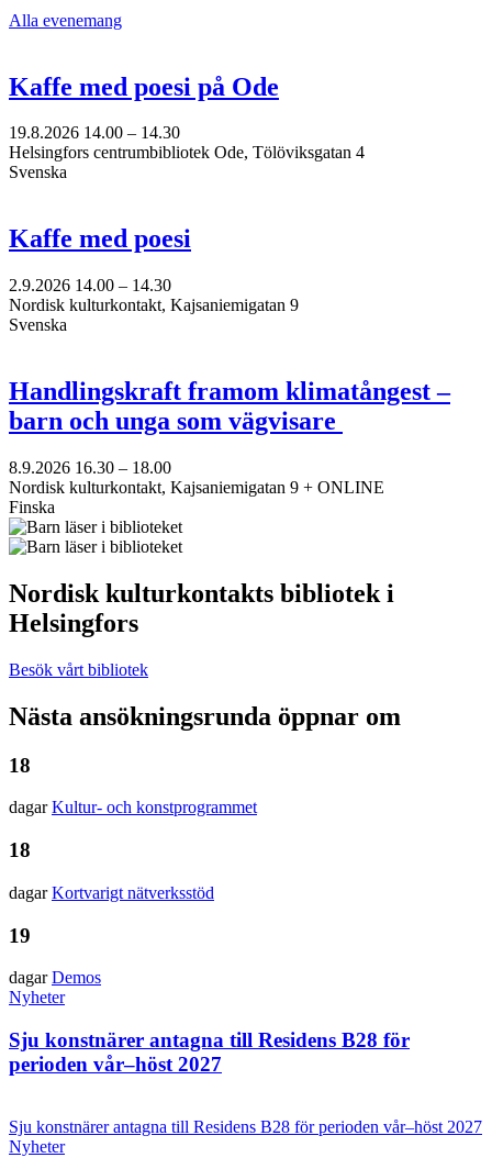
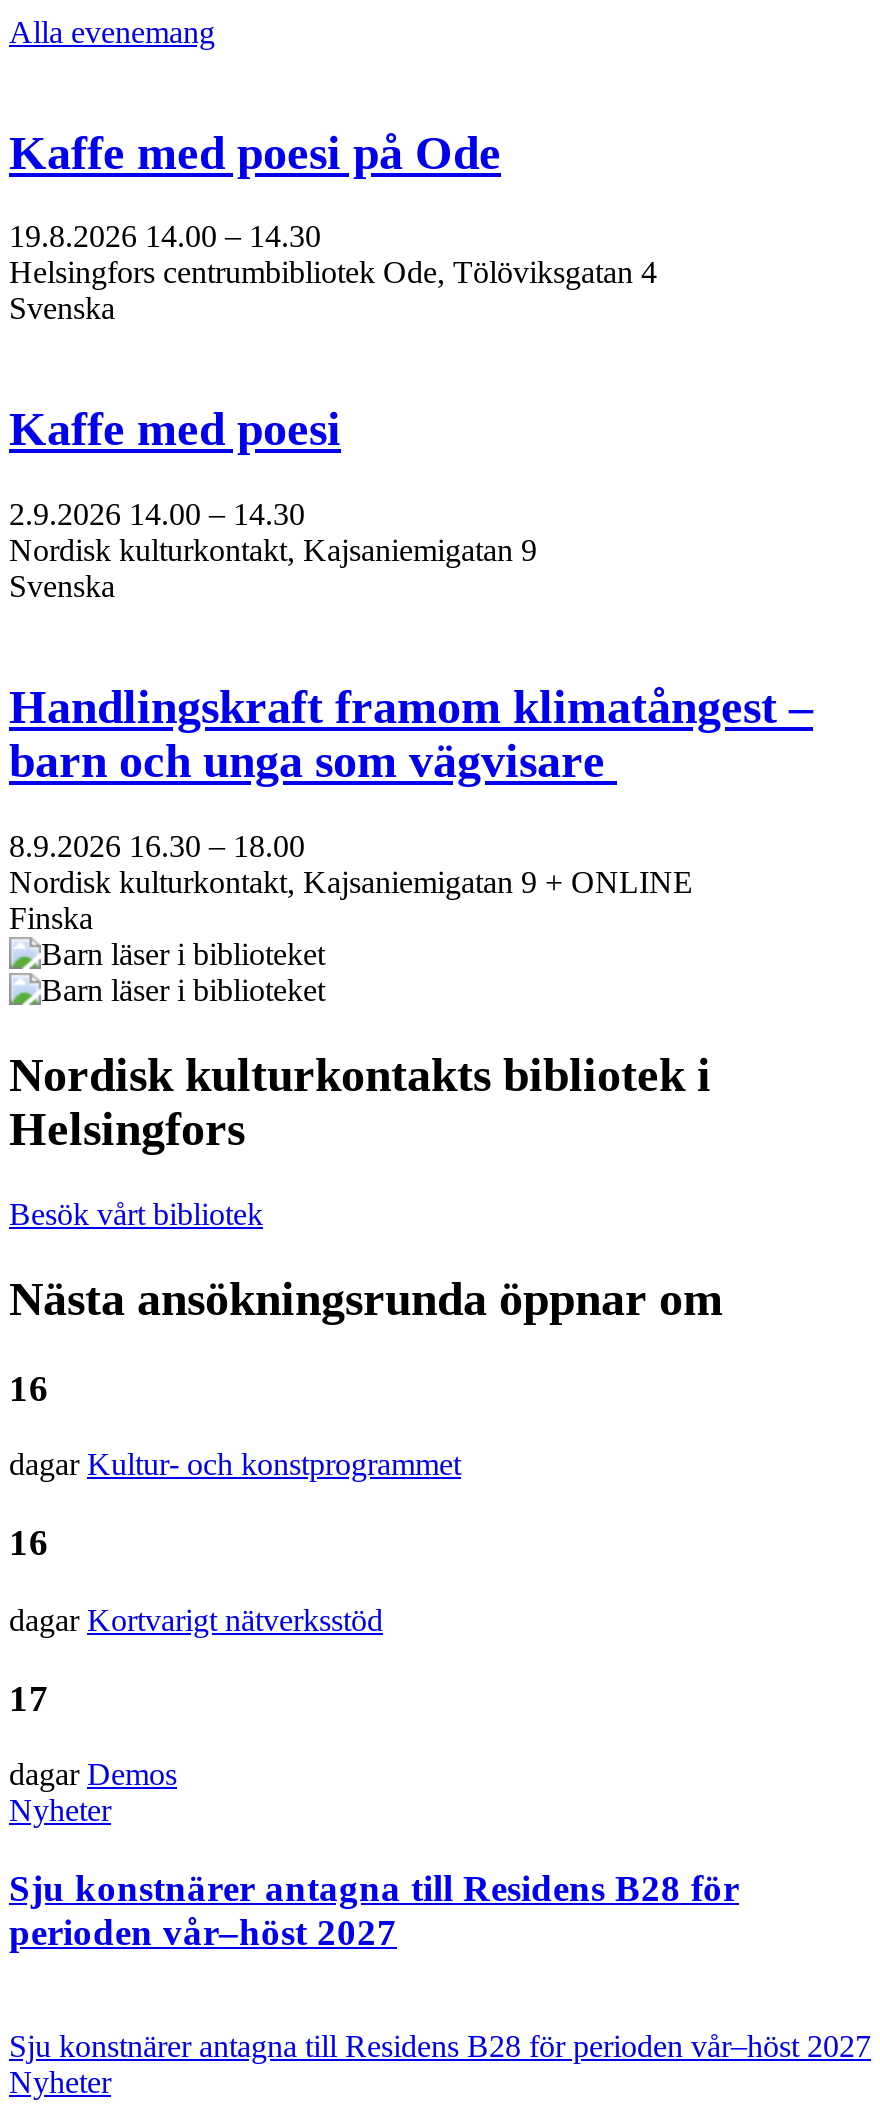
- 18
+ 16

- 18
+ 16

- 19
+ 17
